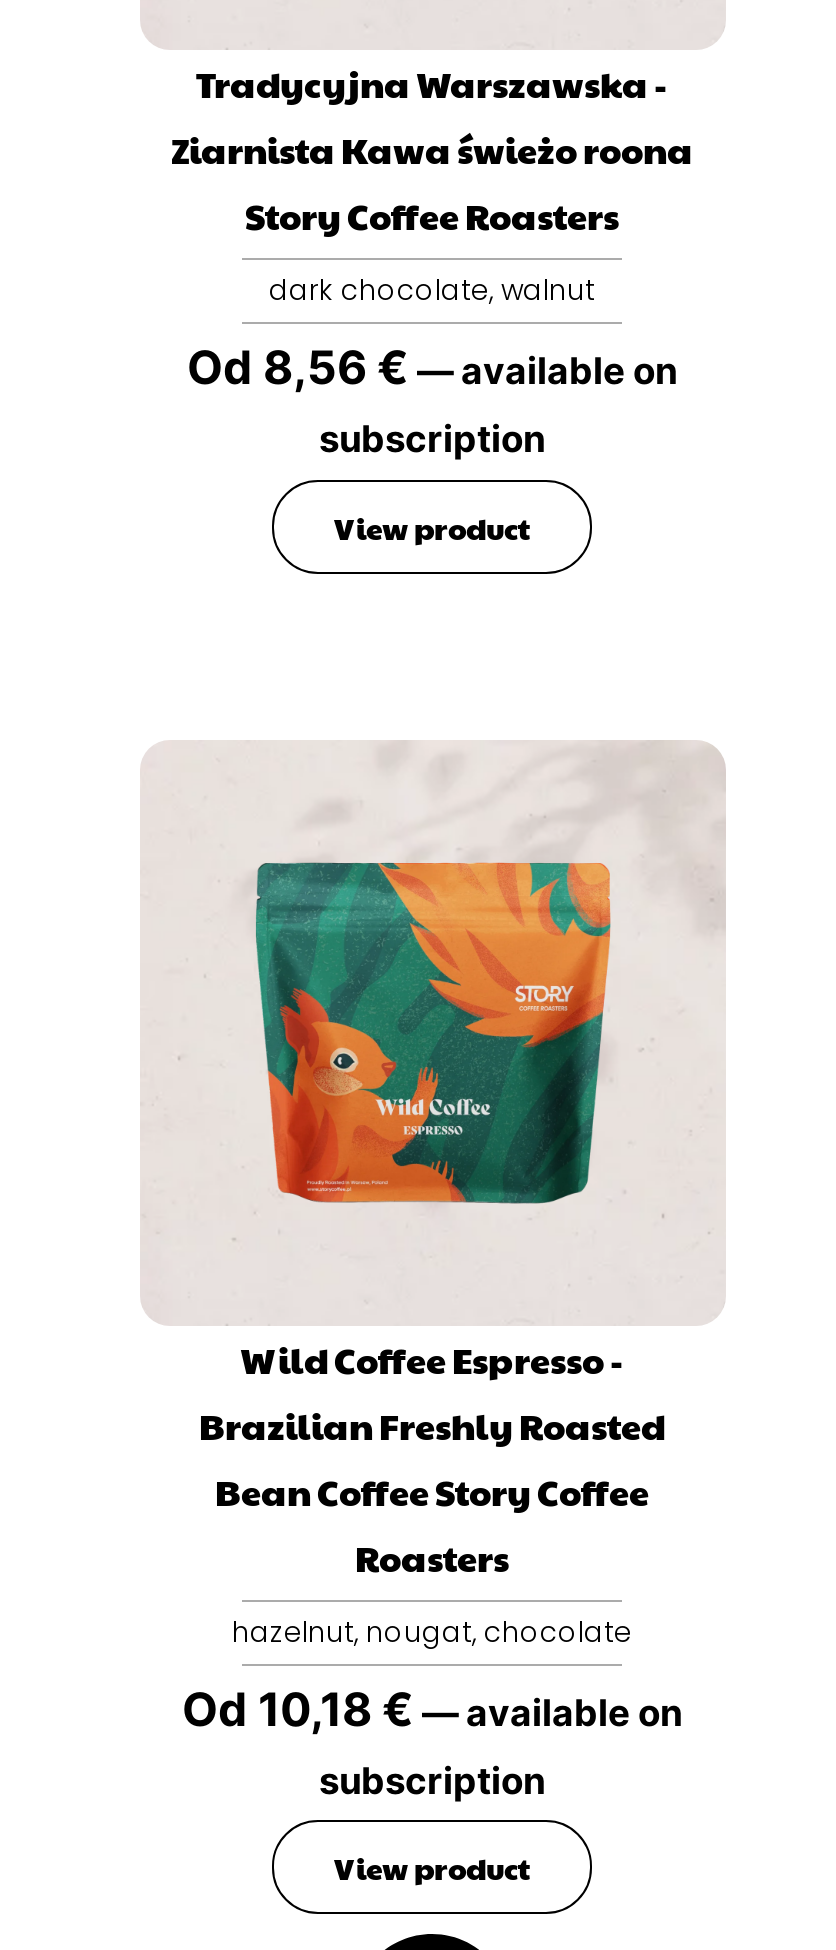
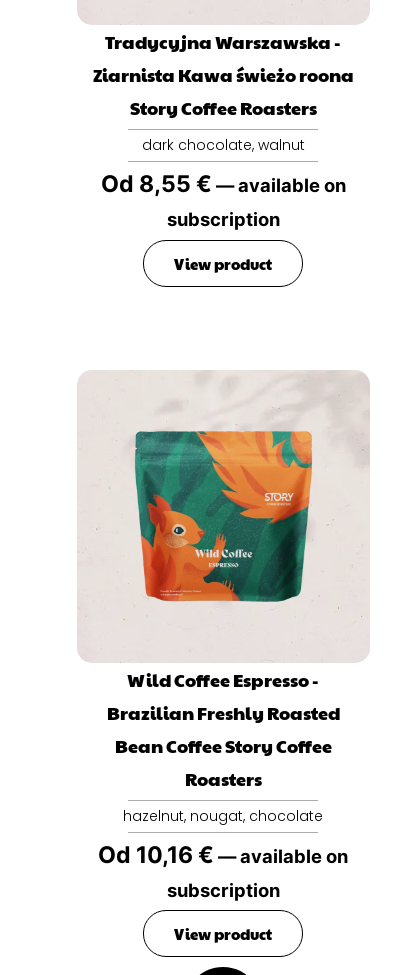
- Od 8,56 € —available on
+ Od 8,55 € —available on

- Od 10,18 € —available on
+ Od 10,16 € —available on
